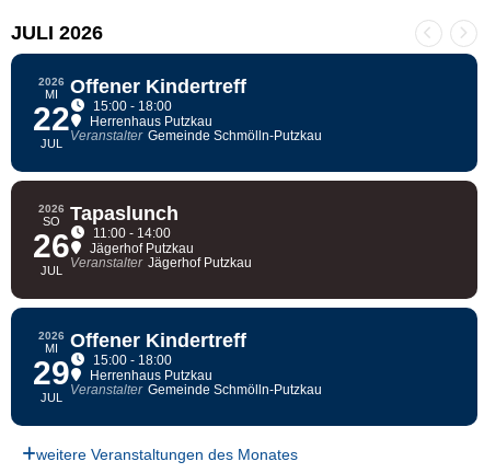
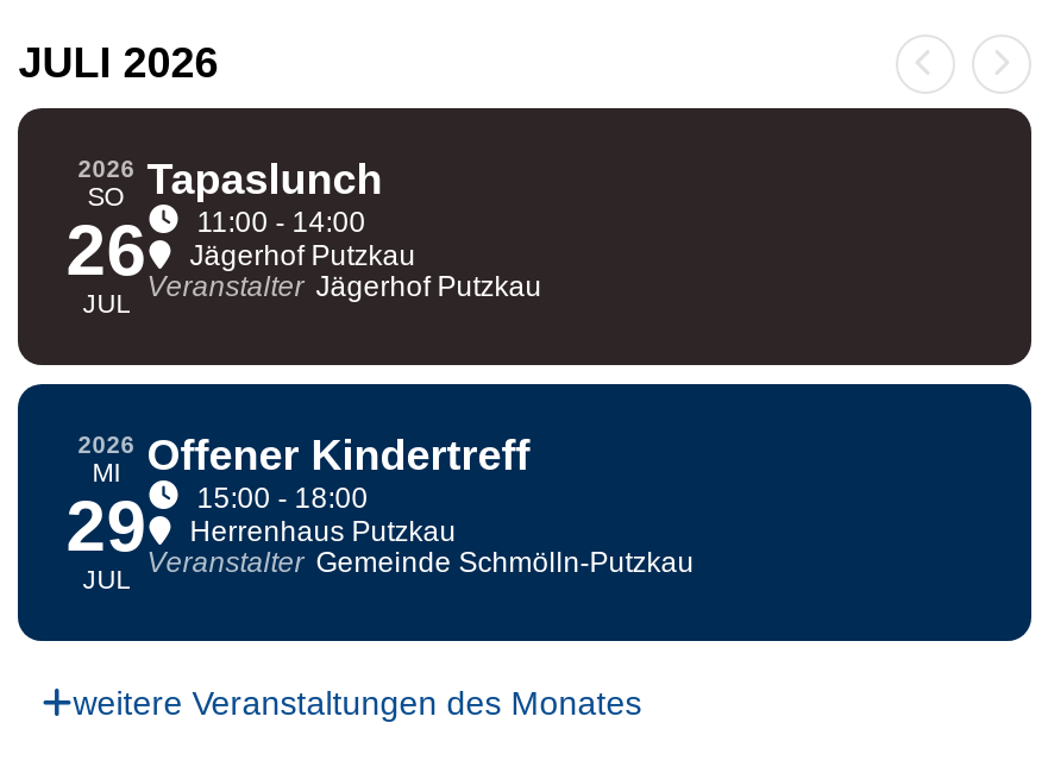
- 2026
- MI
- 22
- JUL

- Offener Kindertreff
- 15:00 - 18:00
- Herrenhaus Putzkau
- Veranstalter Gemeinde Schmölln-Putzkau
